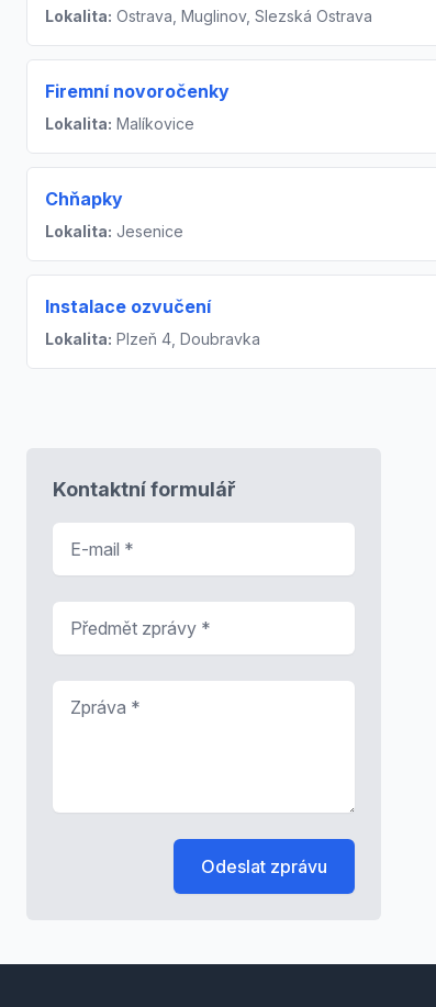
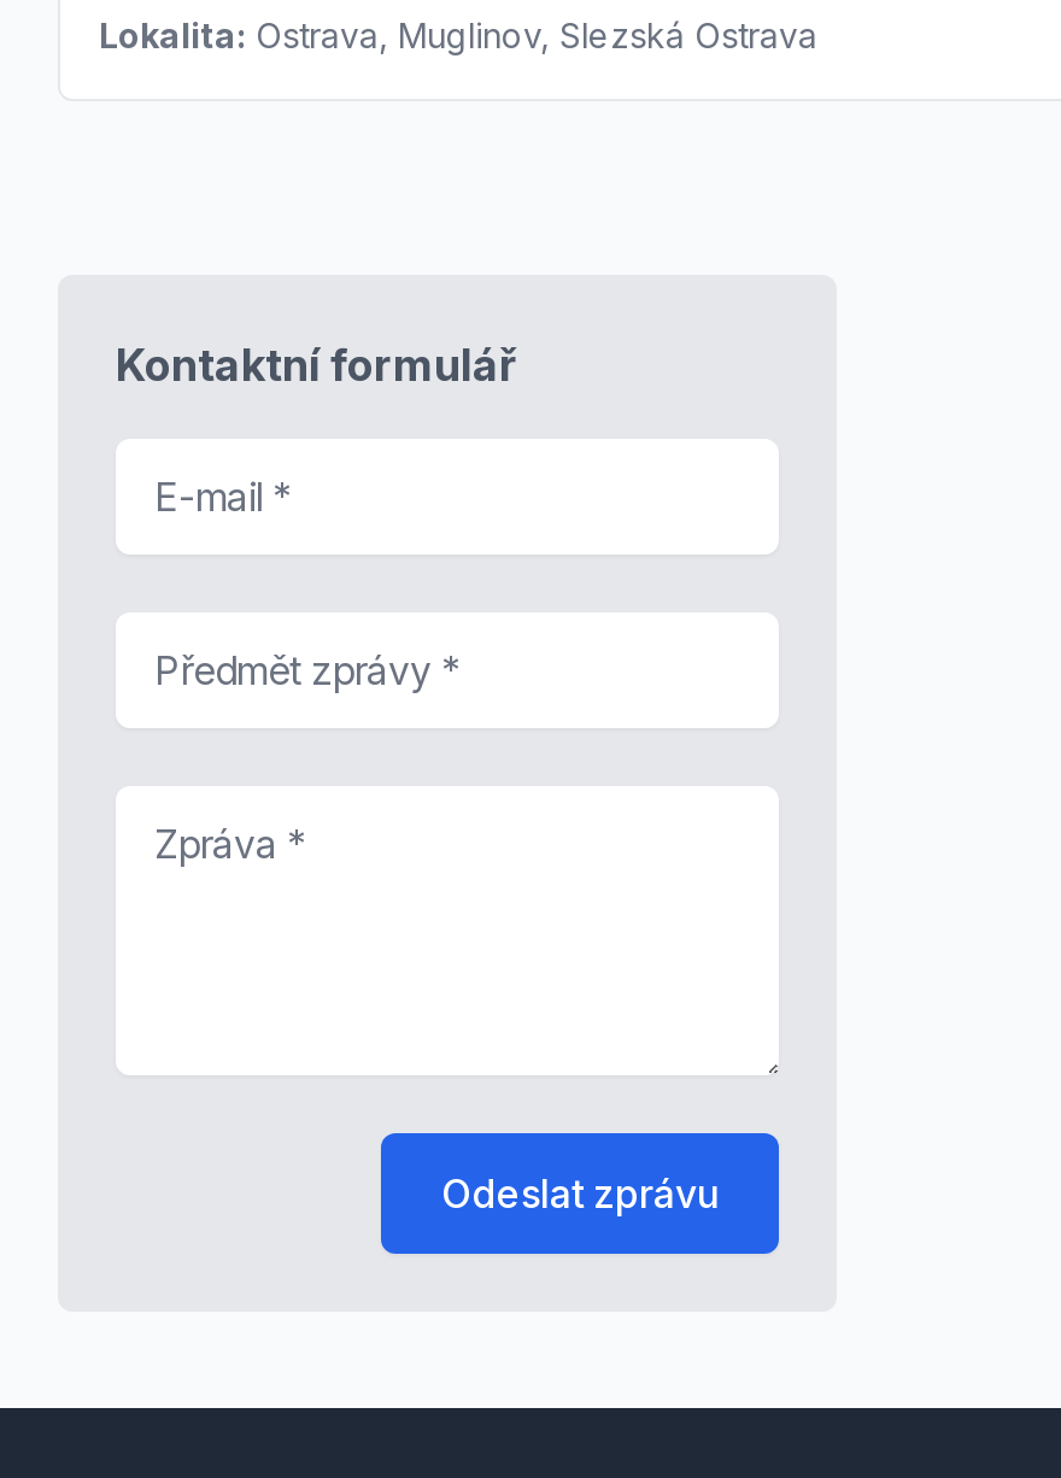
- Firemní novoročenky
- Lokalita: Malíkovice
- Chňapky
- Lokalita: Jesenice
- Instalace ozvučení
- Lokalita: Plzeň 4, Doubravka
